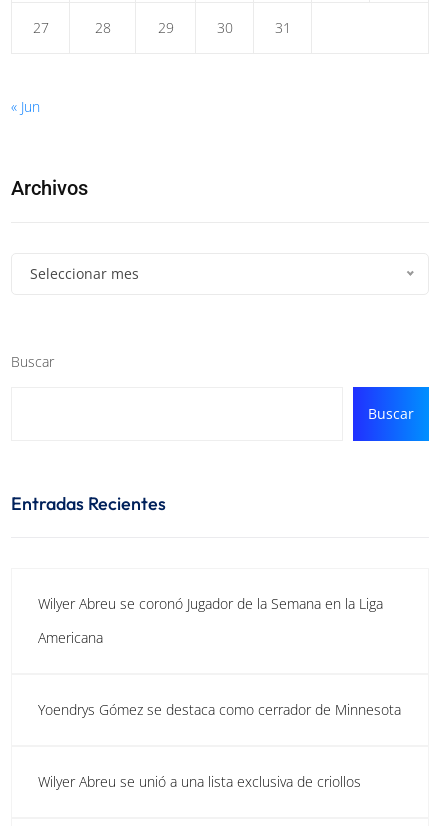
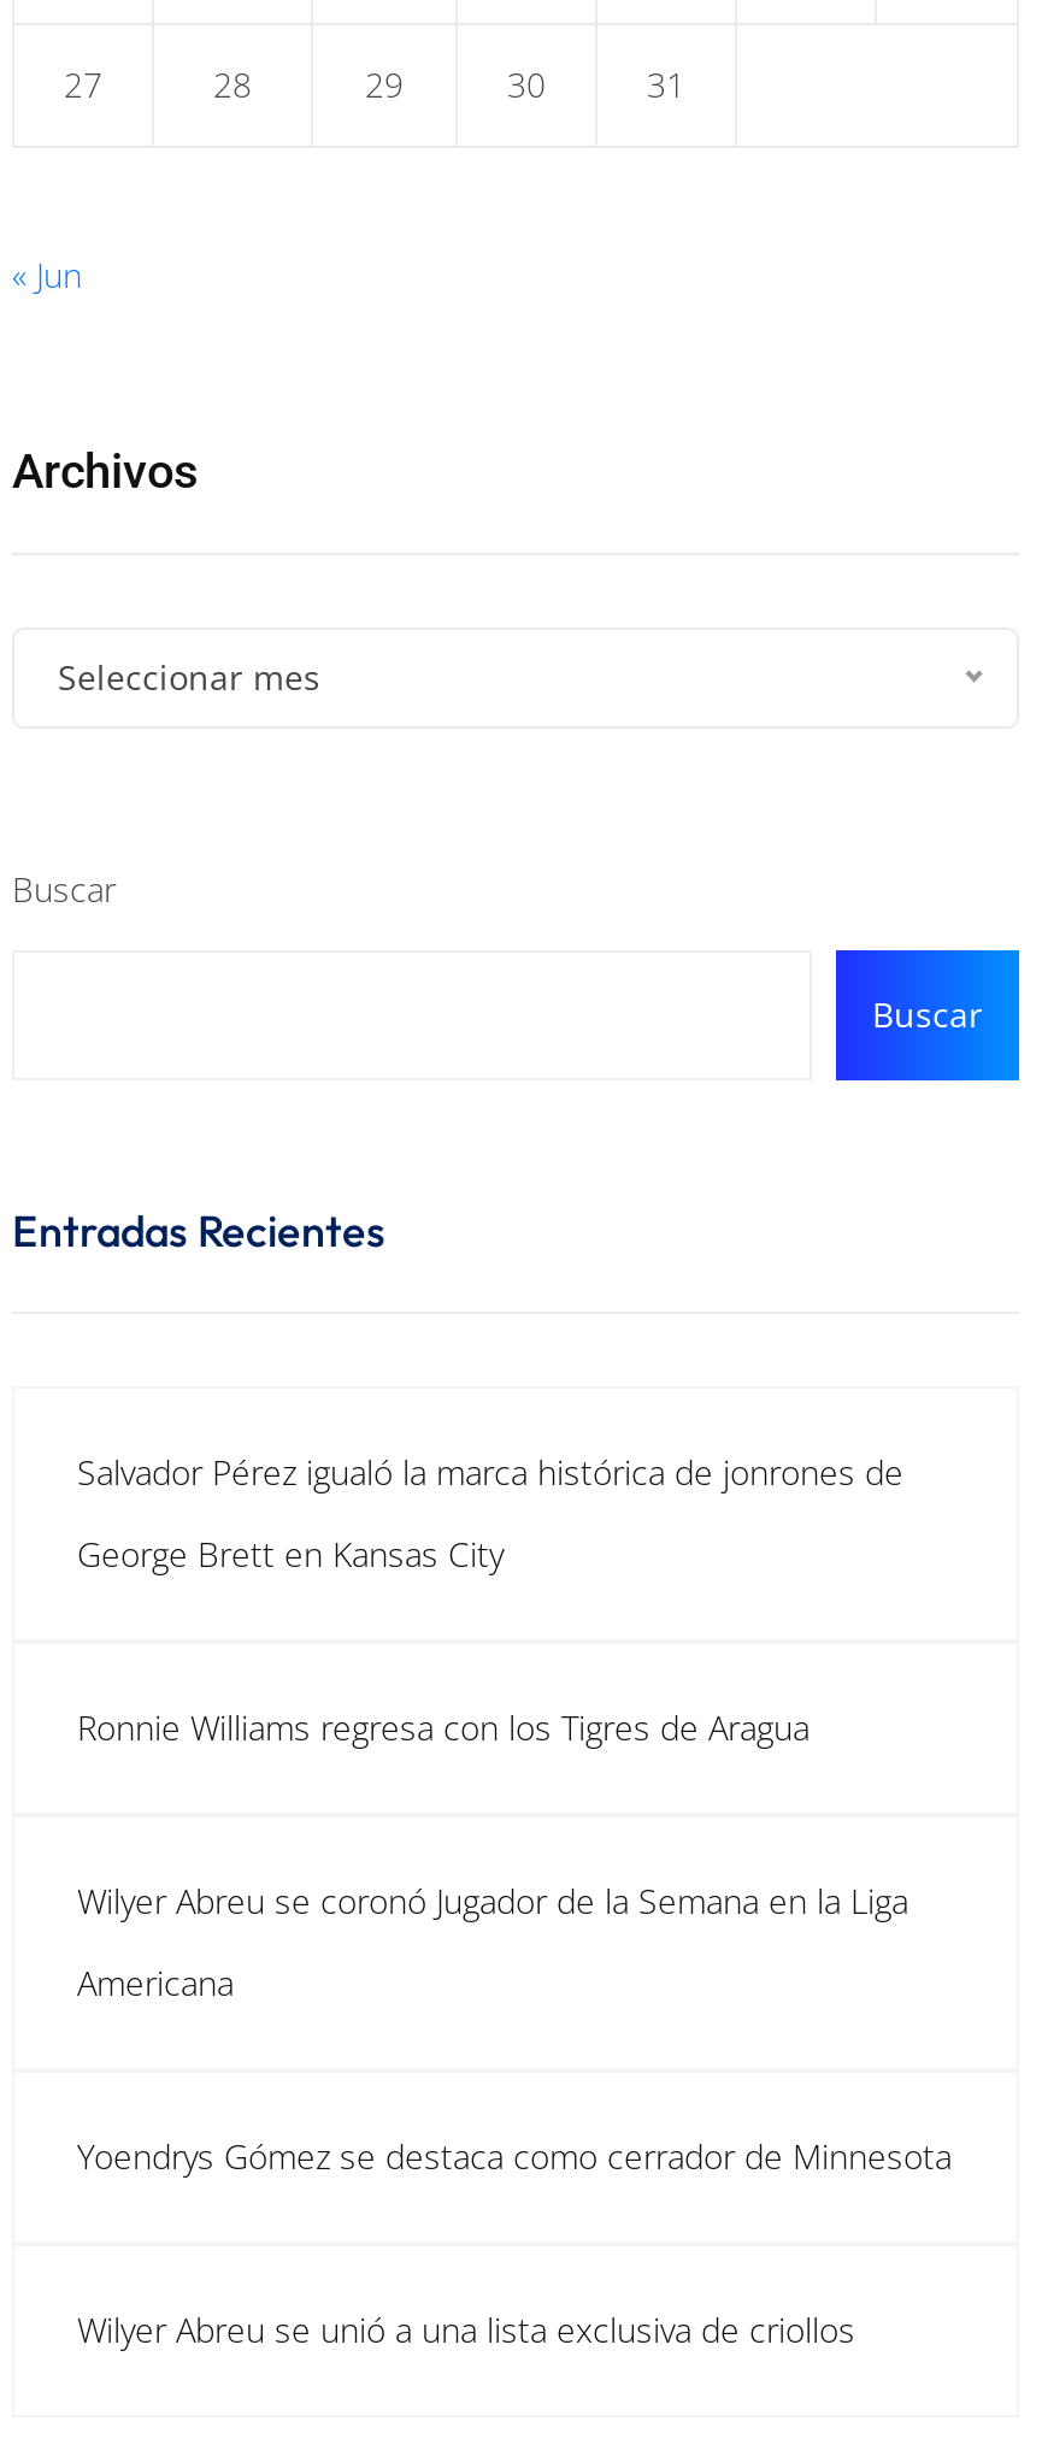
+ Salvador Pérez igualó la marca histórica de jonrones de
+ George Brett en Kansas City

+ Ronnie Williams regresa con los Tigres de Aragua
